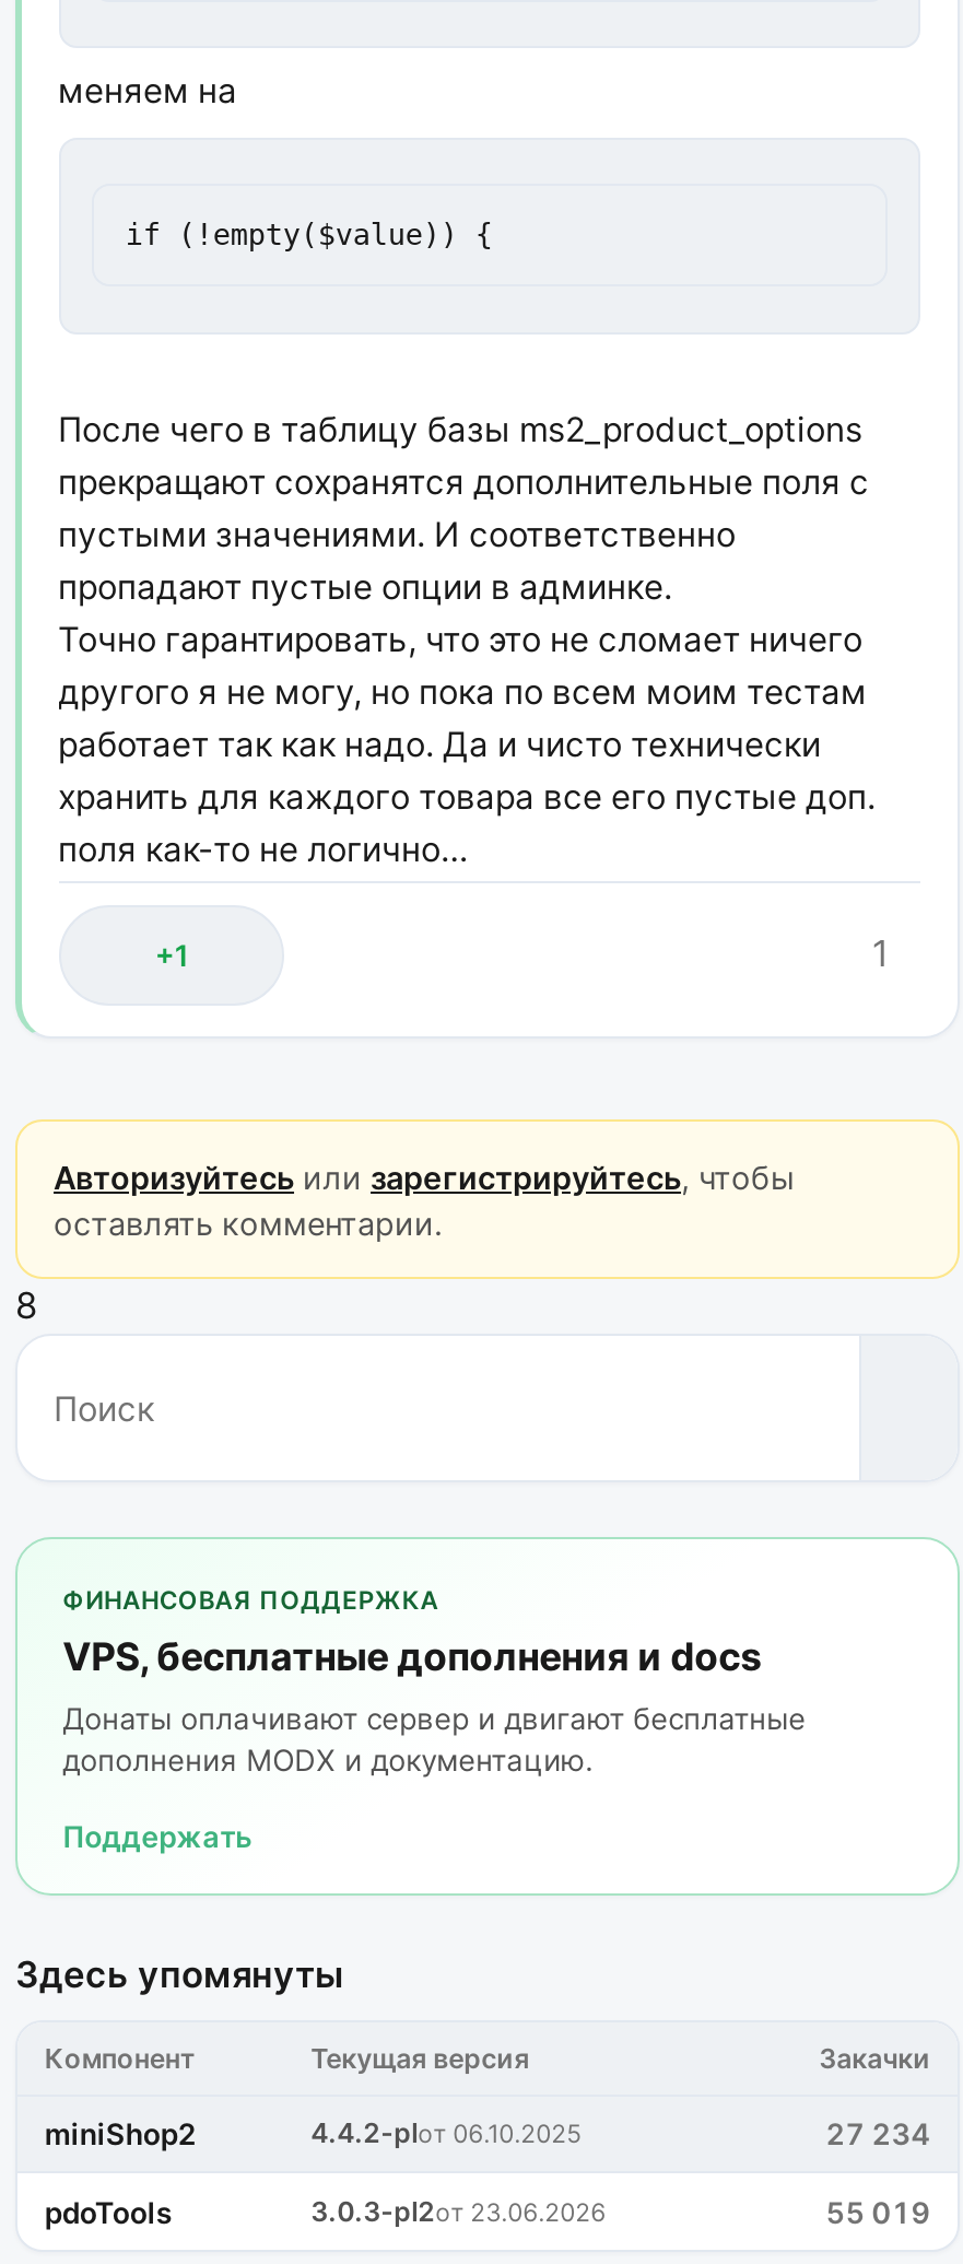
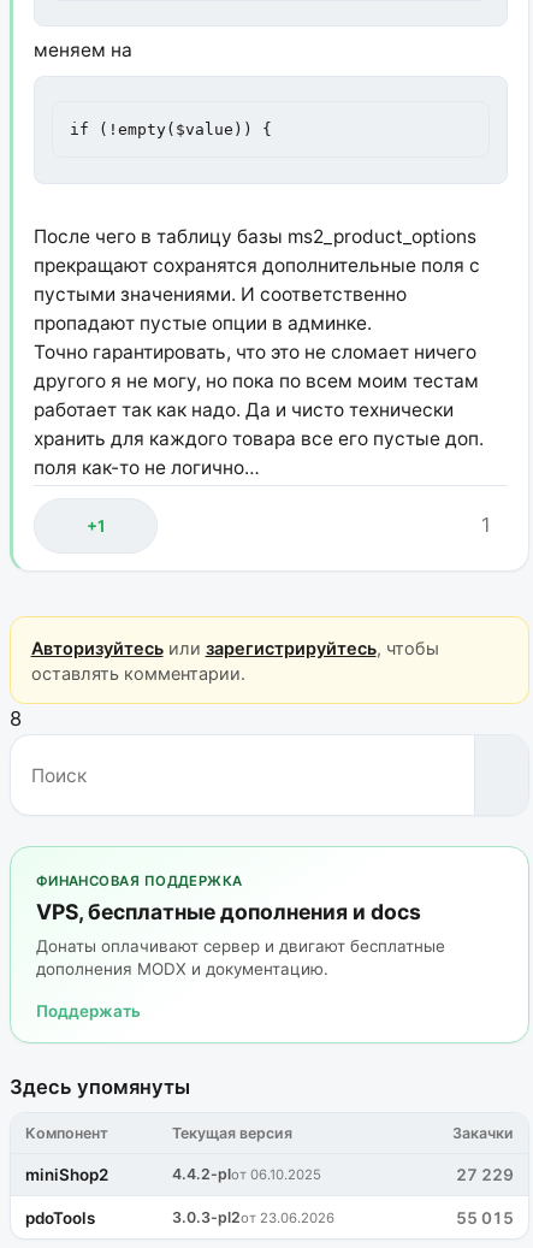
- 27 234
+ 27 229

- 55 019
+ 55 015
